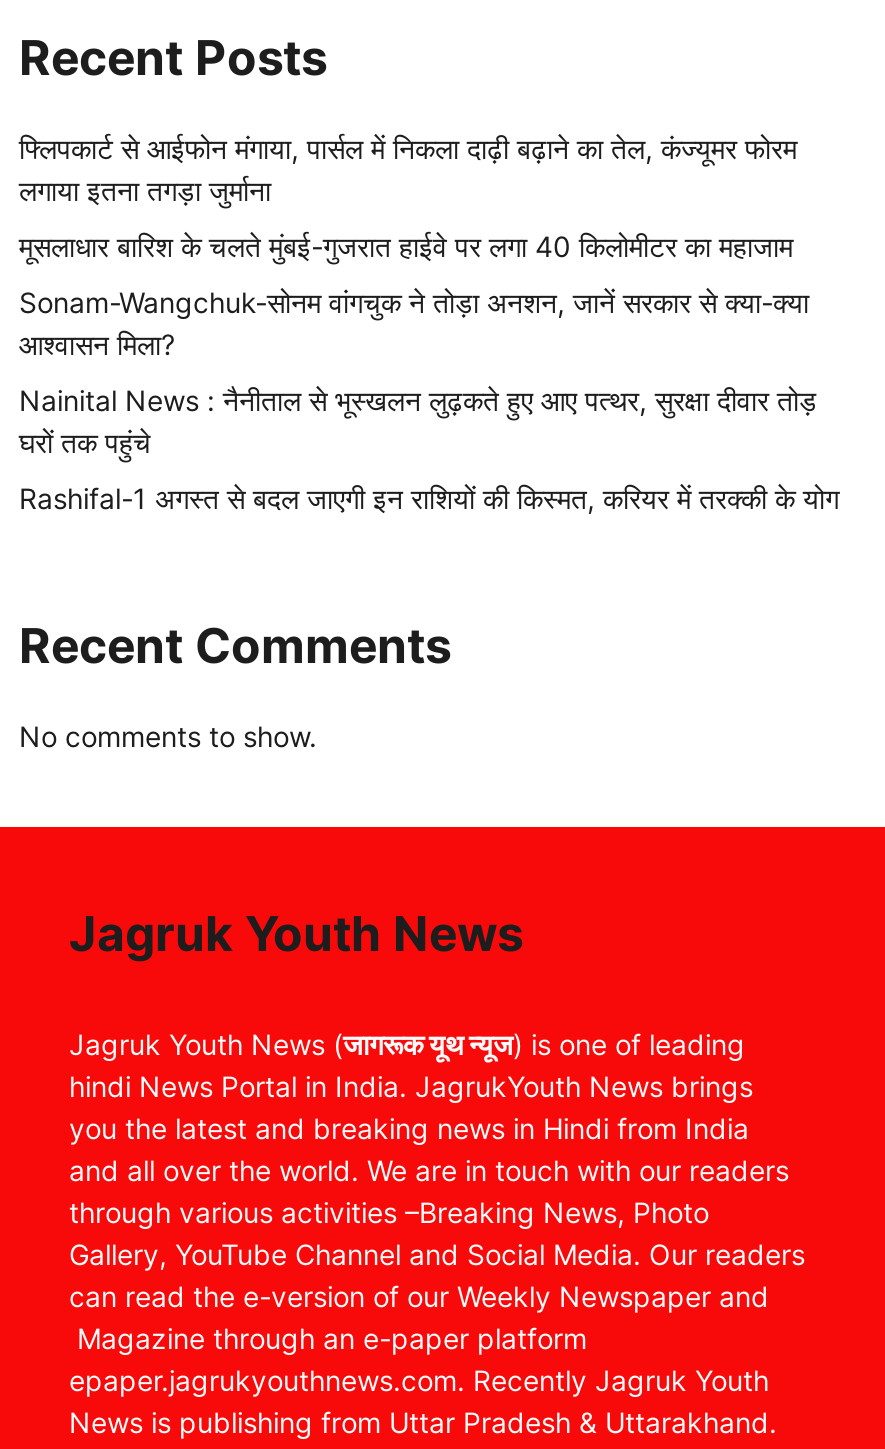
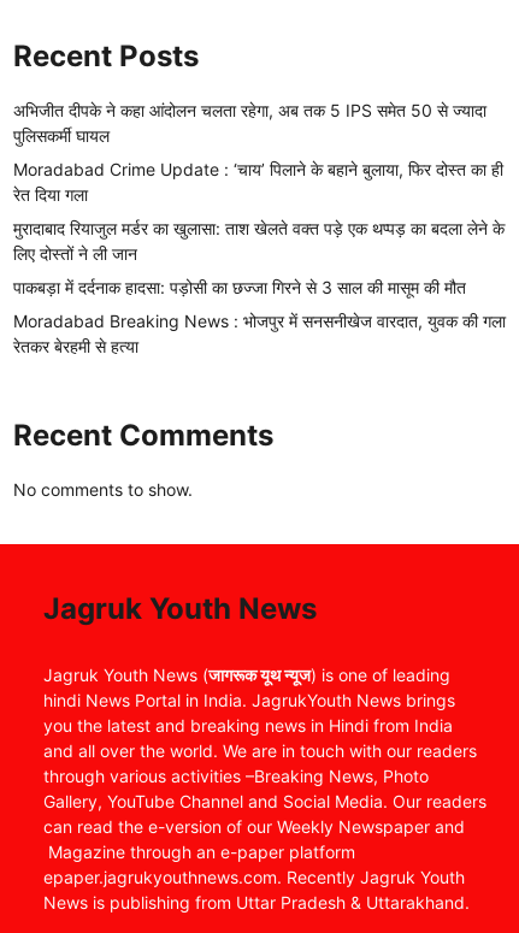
- फ्लिपकार्ट से आईफोन मंगाया, पार्सल में निकला दाढ़ी बढ़ाने का तेल, कंज्यूमर फोरम
- लगाया इतना तगड़ा जुर्माना
+ अभिजीत दीपके ने कहा आंदोलन चलता रहेगा, अब तक 5 IPS समेत 50 से ज्यादा
+ पुलिसकर्मी घायल

- मूसलाधार बारिश के चलते मुंबई-गुजरात हाईवे पर लगा 40 किलोमीटर का महाजाम
+ Moradabad Crime Update : ‘चाय’ पिलाने के बहाने बुलाया, फिर दोस्त का ही
+ रेत दिया गला

- Sonam-Wangchuk-सोनम वांगचुक ने तोड़ा अनशन, जानें सरकार से क्या-क्या
- आश्वासन मिला?
+ मुरादाबाद रियाजुल मर्डर का खुलासा: ताश खेलते वक्त पड़े एक थप्पड़ का बदला लेने के
+ लिए दोस्तों ने ली जान

- Nainital News : नैनीताल से भूस्खलन लुढ़कते हुए आए पत्थर, सुरक्षा दीवार तोड़
- घरों तक पहुंचे
+ पाकबड़ा में दर्दनाक हादसा: पड़ोसी का छज्जा गिरने से 3 साल की मासूम की मौत

- Rashifal-1 अगस्त से बदल जाएगी इन राशियों की किस्मत, करियर में तरक्की के योग
+ Moradabad Breaking News : भोजपुर में सनसनीखेज वारदात, युवक की गला
+ रेतकर बेरहमी से हत्या
